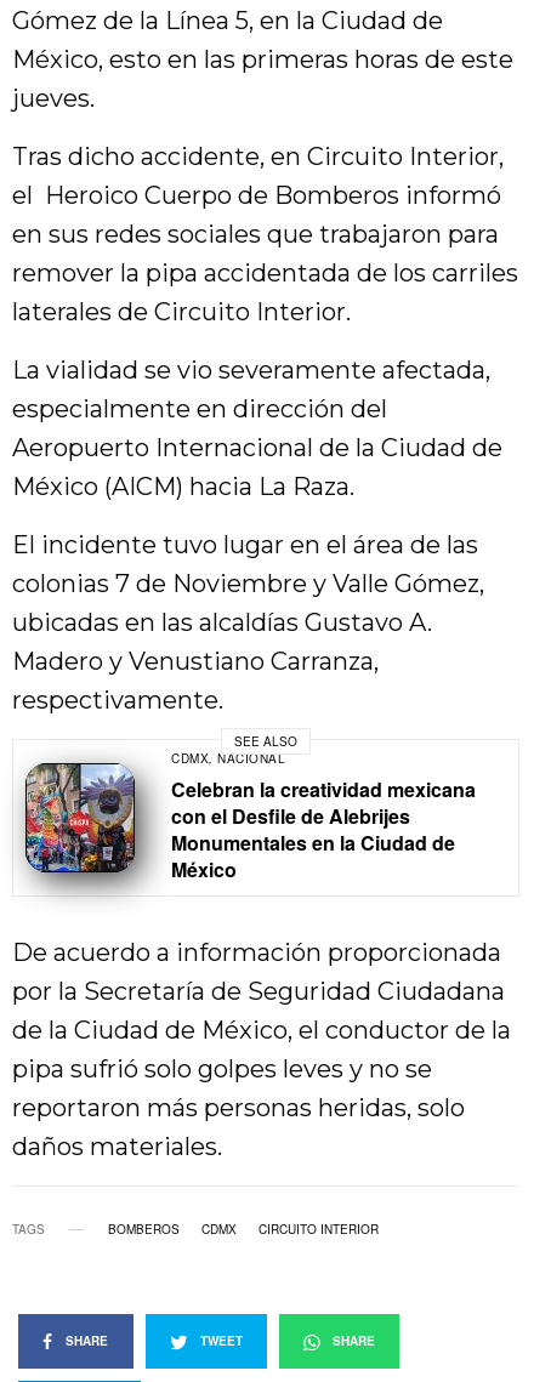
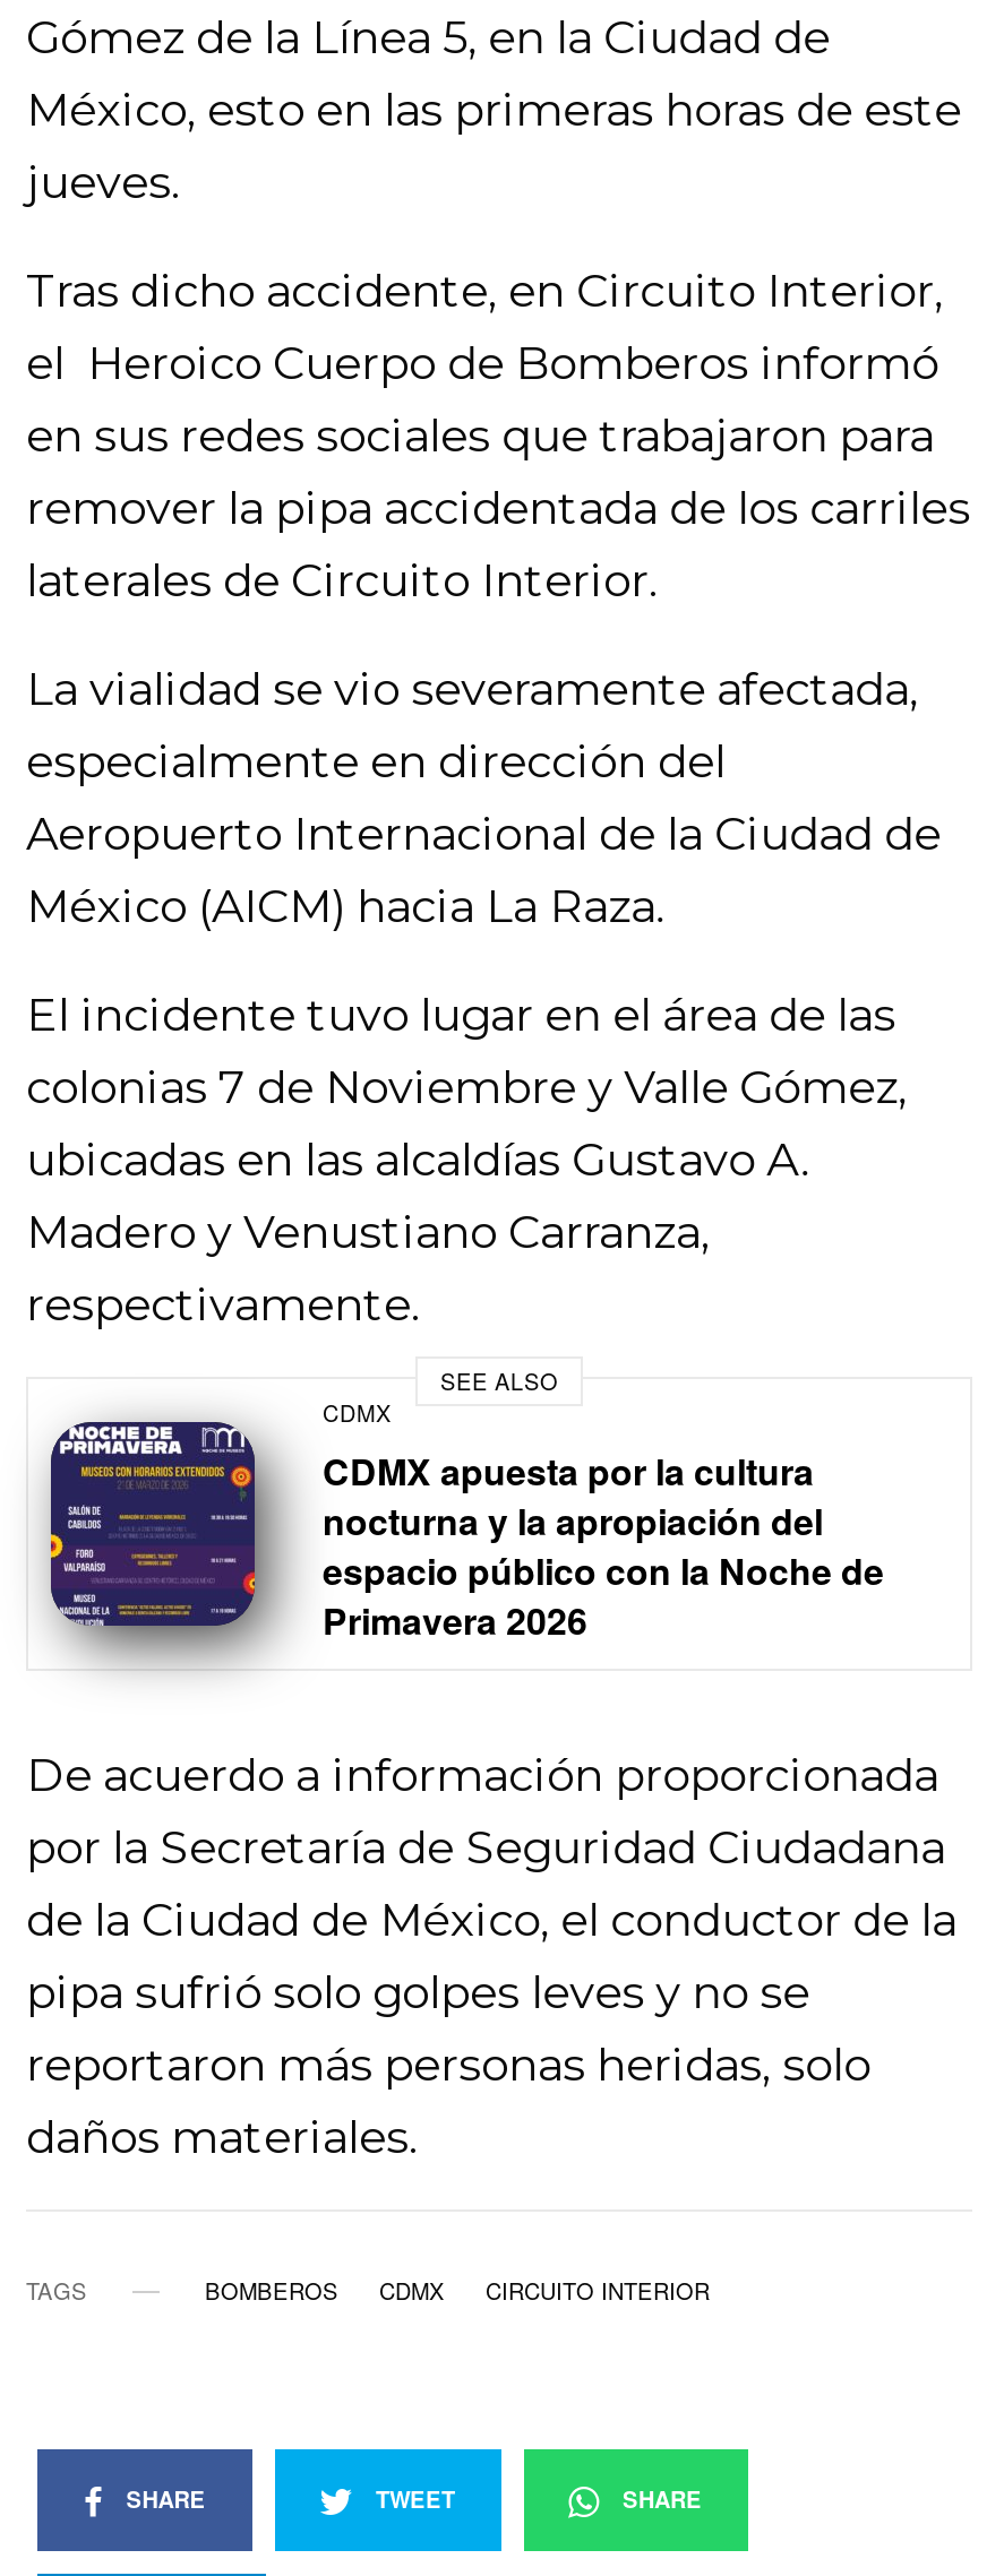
- [image]
- CDMX, NACIONAL
- Celebran la creatividad mexicana
- con el Desfile de Alebrijes
- Monumentales en la Ciudad de
- México
+ [image]
+ CDMX
+ CDMX apuesta por la cultura
+ nocturna y la apropiación del
+ espacio público con la Noche de
+ Primavera 2026
